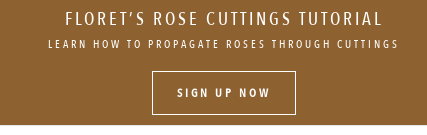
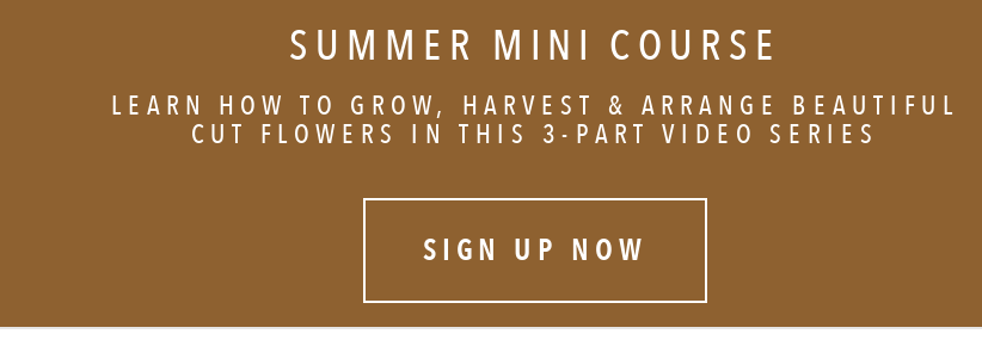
- FLORET’S ROSE CUTTINGS TUTORIAL
- LEARN HOW TO PROPAGATE ROSES THROUGH CUTTINGS
+ SUMMER MINI COURSE
+ LEARN HOW TO GROW, HARVEST & ARRANGE BEAUTIFUL
+ CUT FLOWERS IN THIS 3-PART VIDEO SERIES
